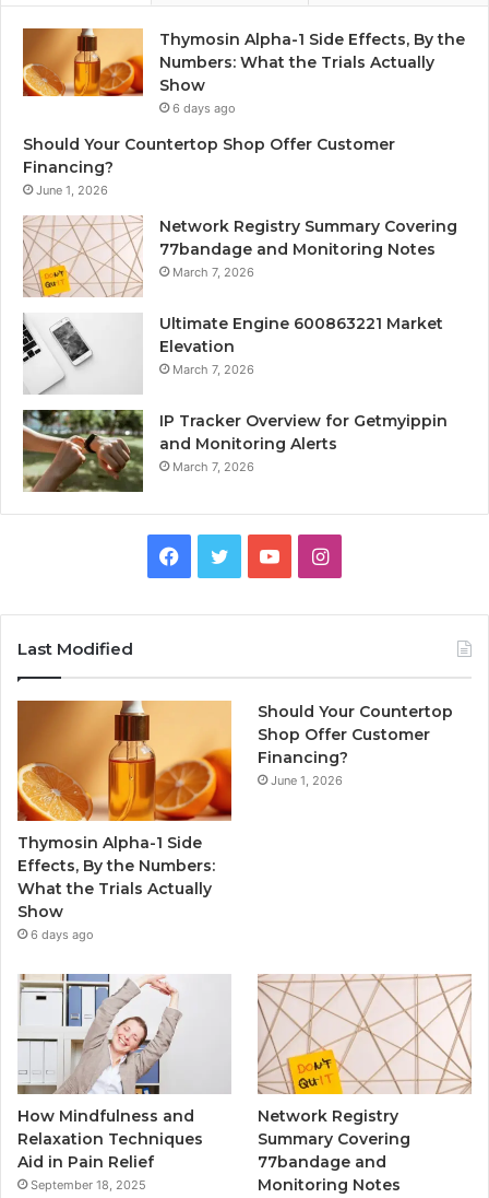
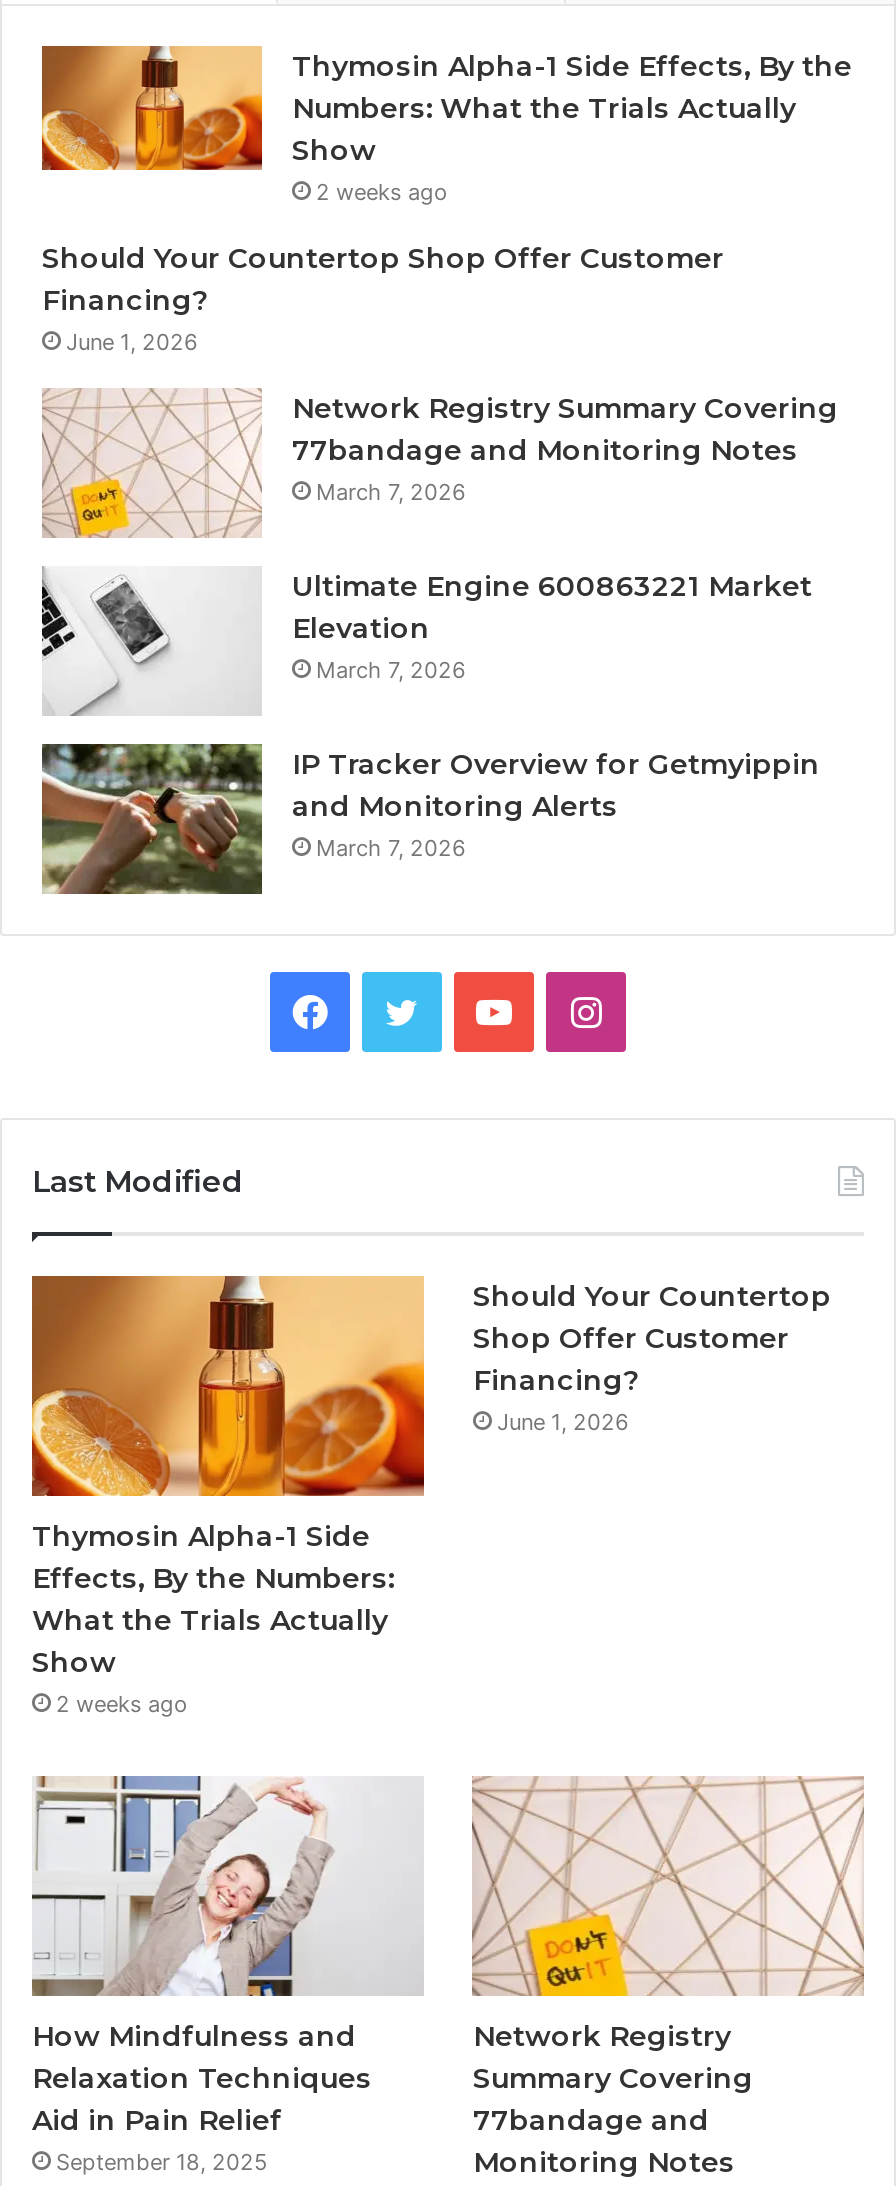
- 6 days ago
+ 2 weeks ago

- 6 days ago
+ 2 weeks ago
